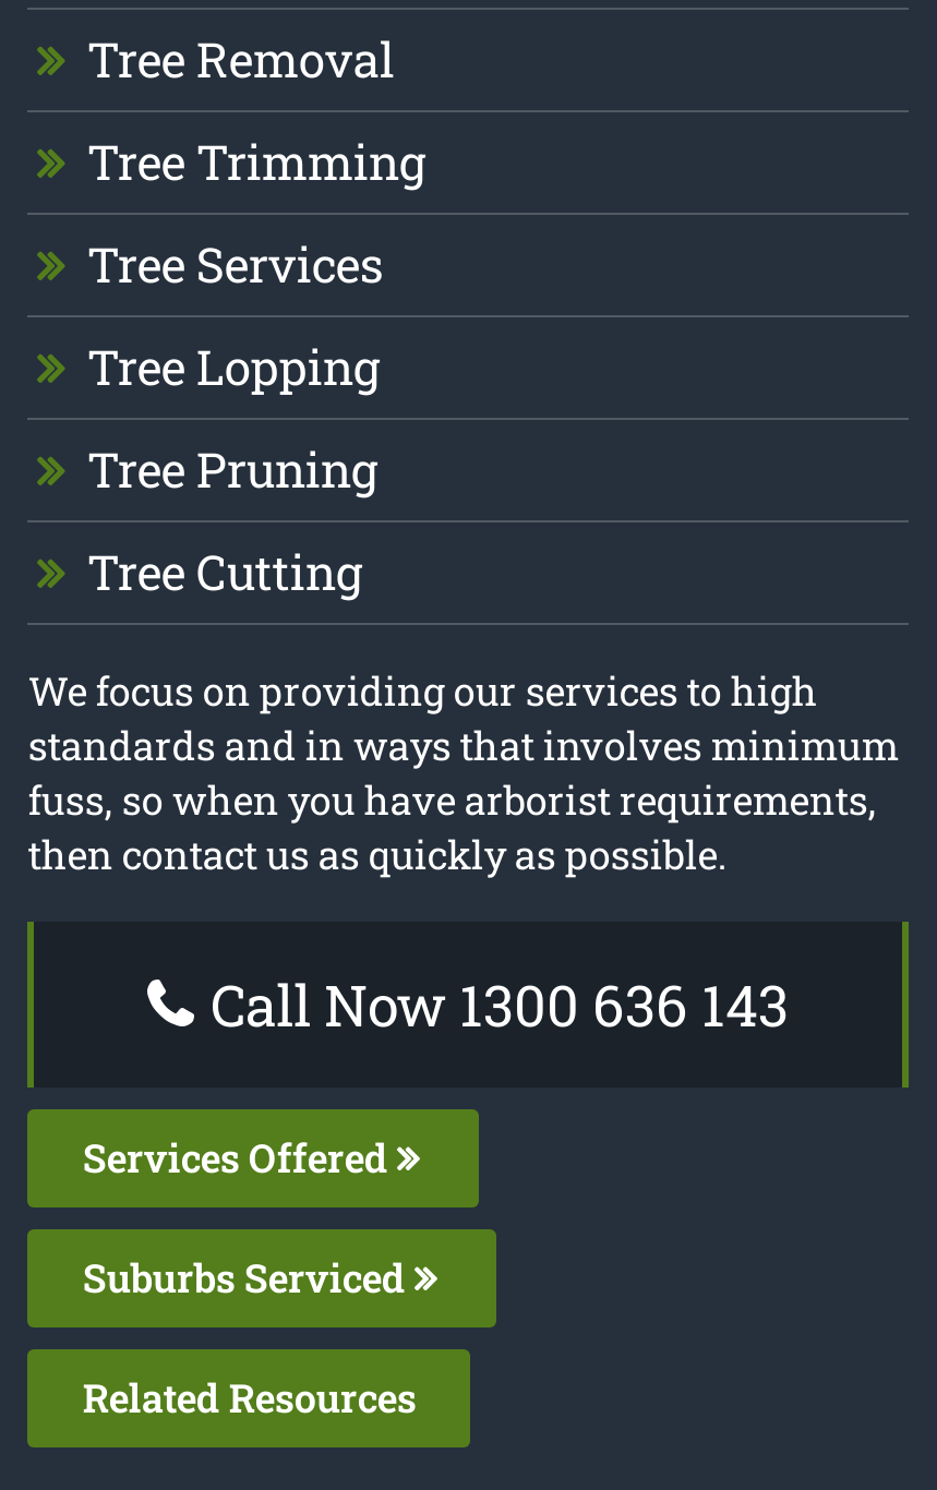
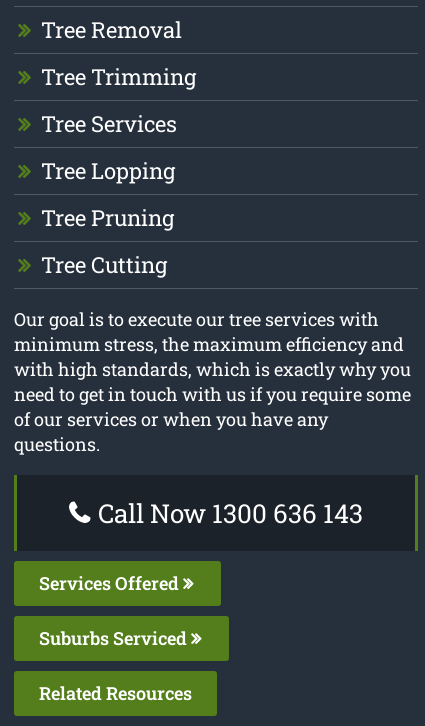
- We focus on providing our services to high
- standards and in ways that involves minimum
- fuss, so when you have arborist requirements,
- then contact us as quickly as possible.
+ Our goal is to execute our tree services with
+ minimum stress, the maximum efficiency and
+ with high standards, which is exactly why you
+ need to get in touch with us if you require some
+ of our services or when you have any
+ questions.
